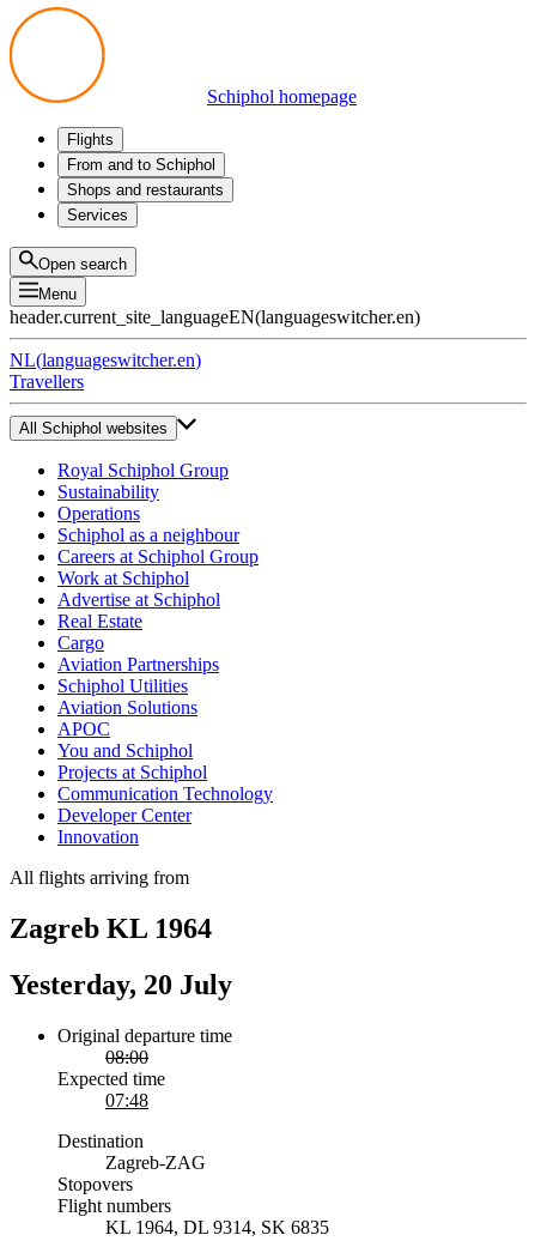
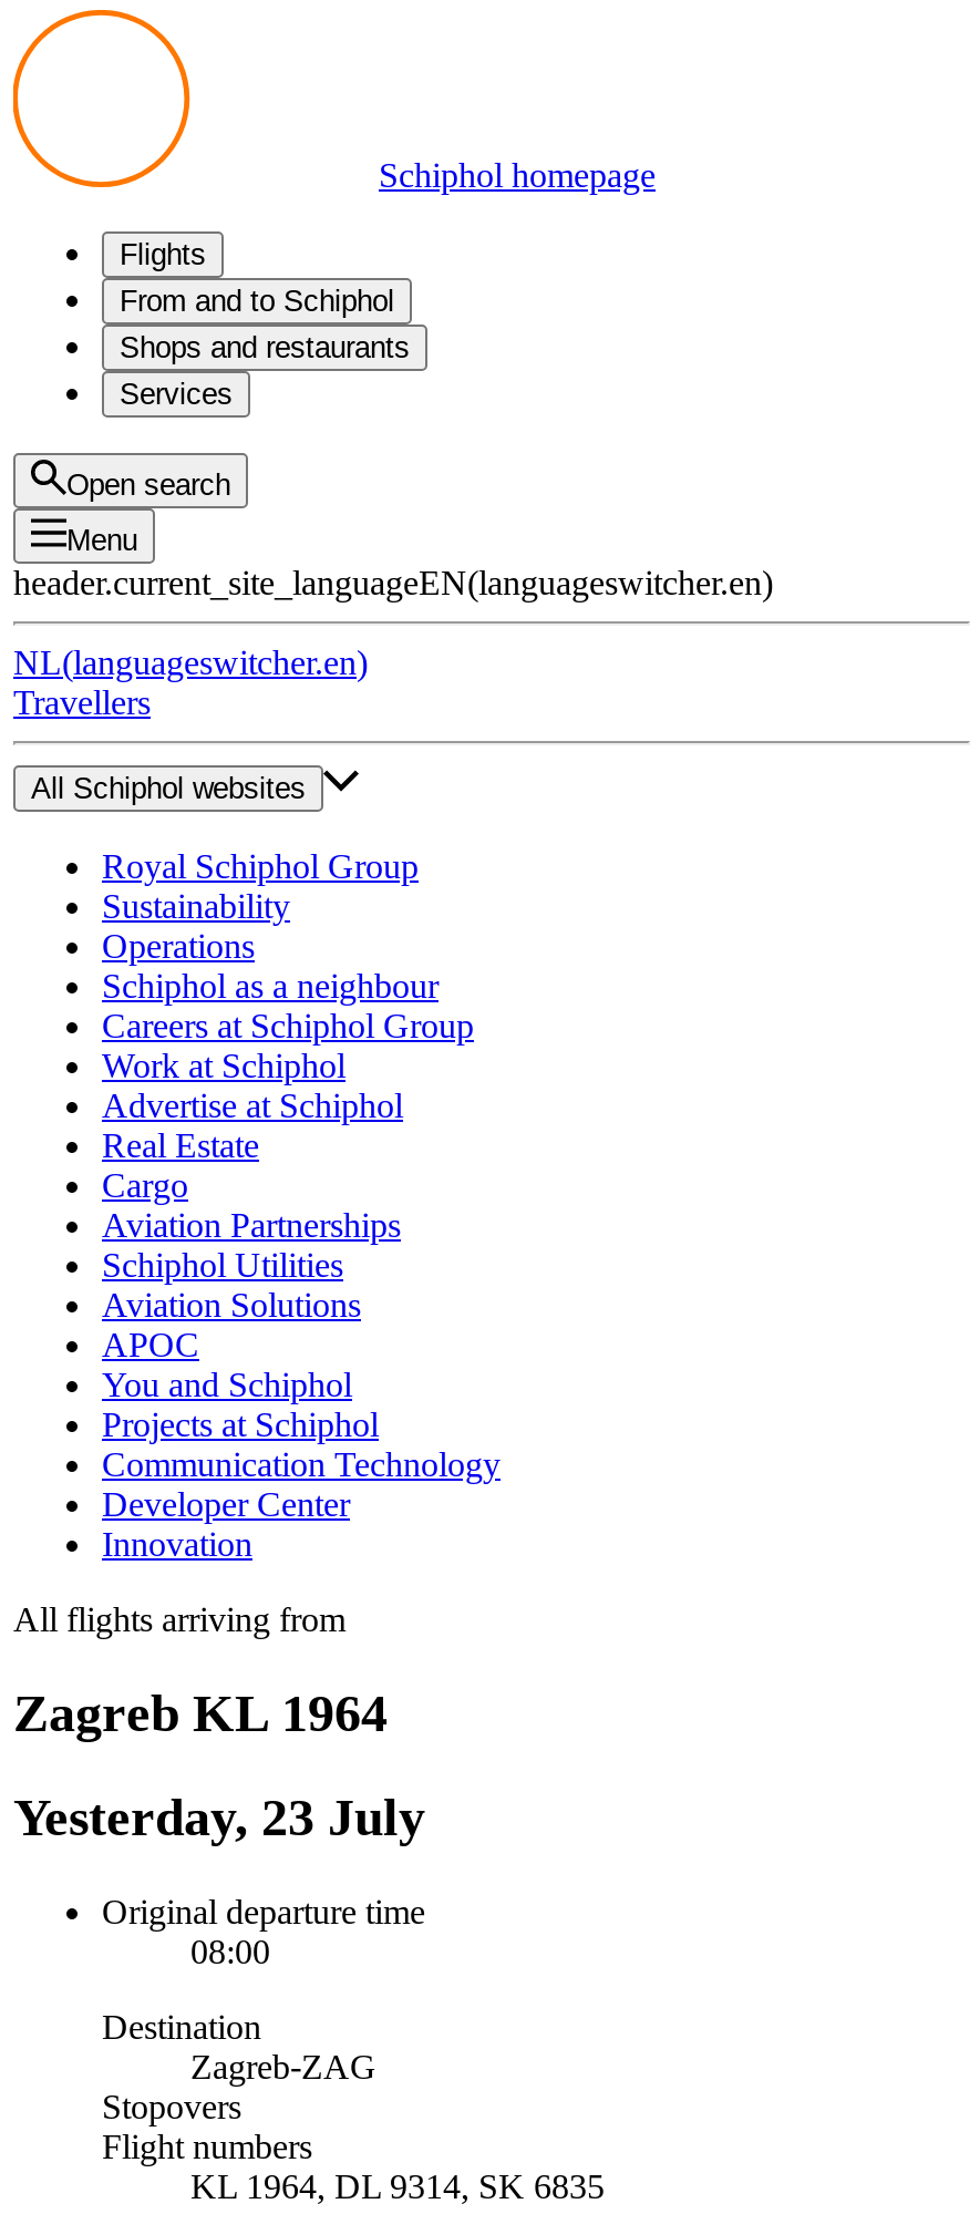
- Yesterday, 20 July
+ Yesterday, 23 July

- Expected time
- 07:48
